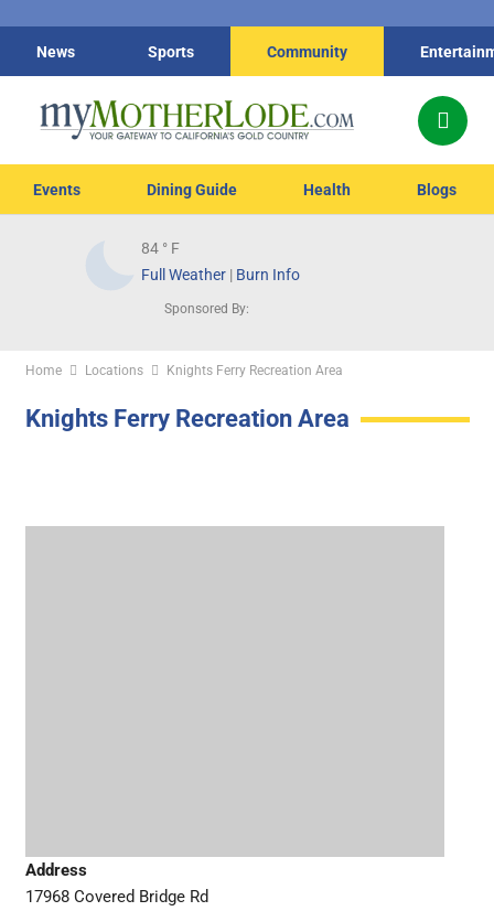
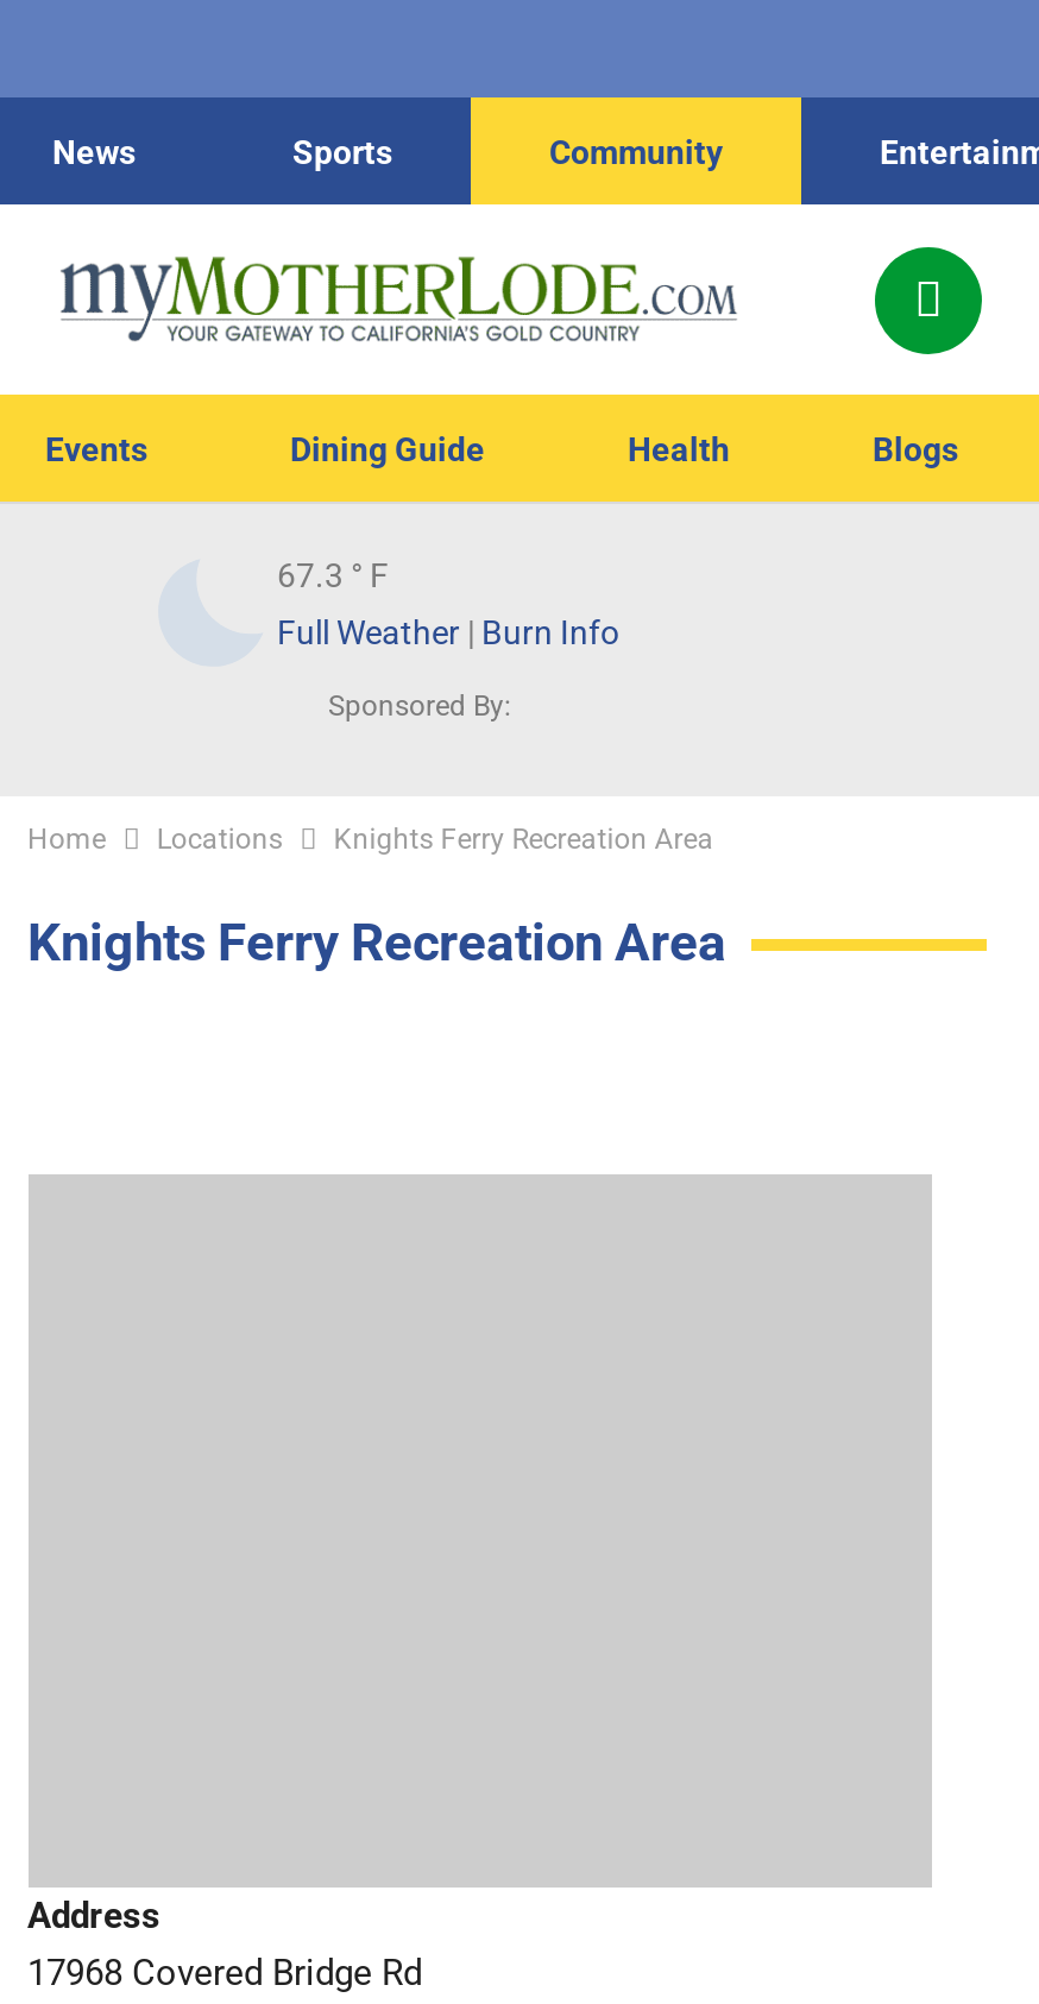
- 84 ° F
+ 67.3 ° F
